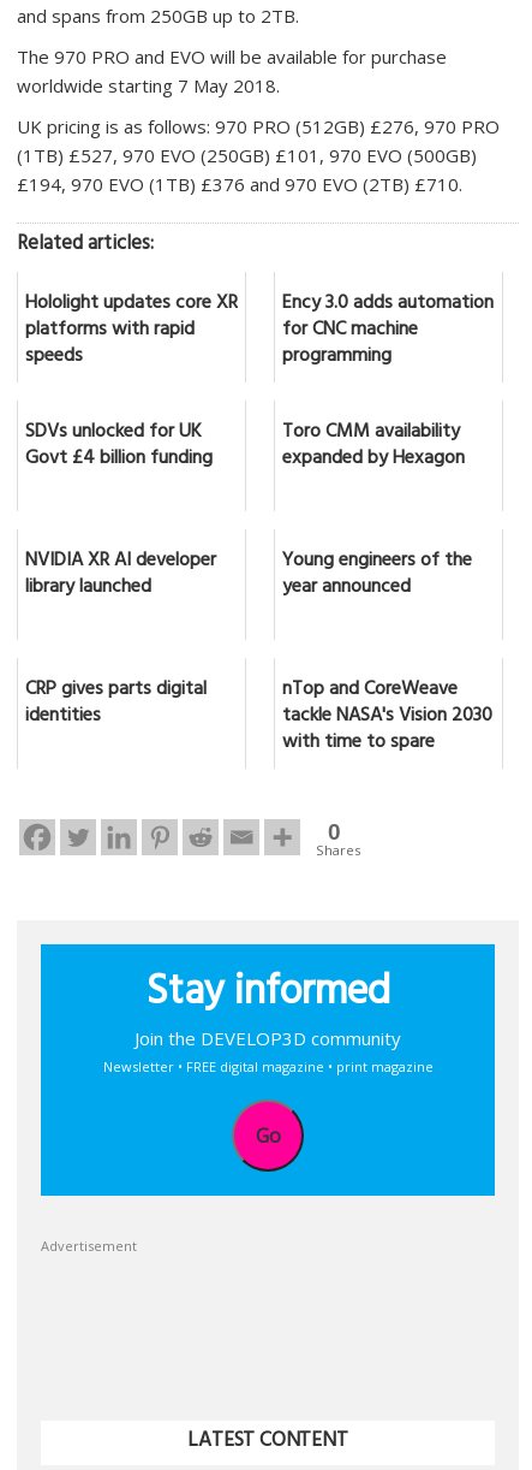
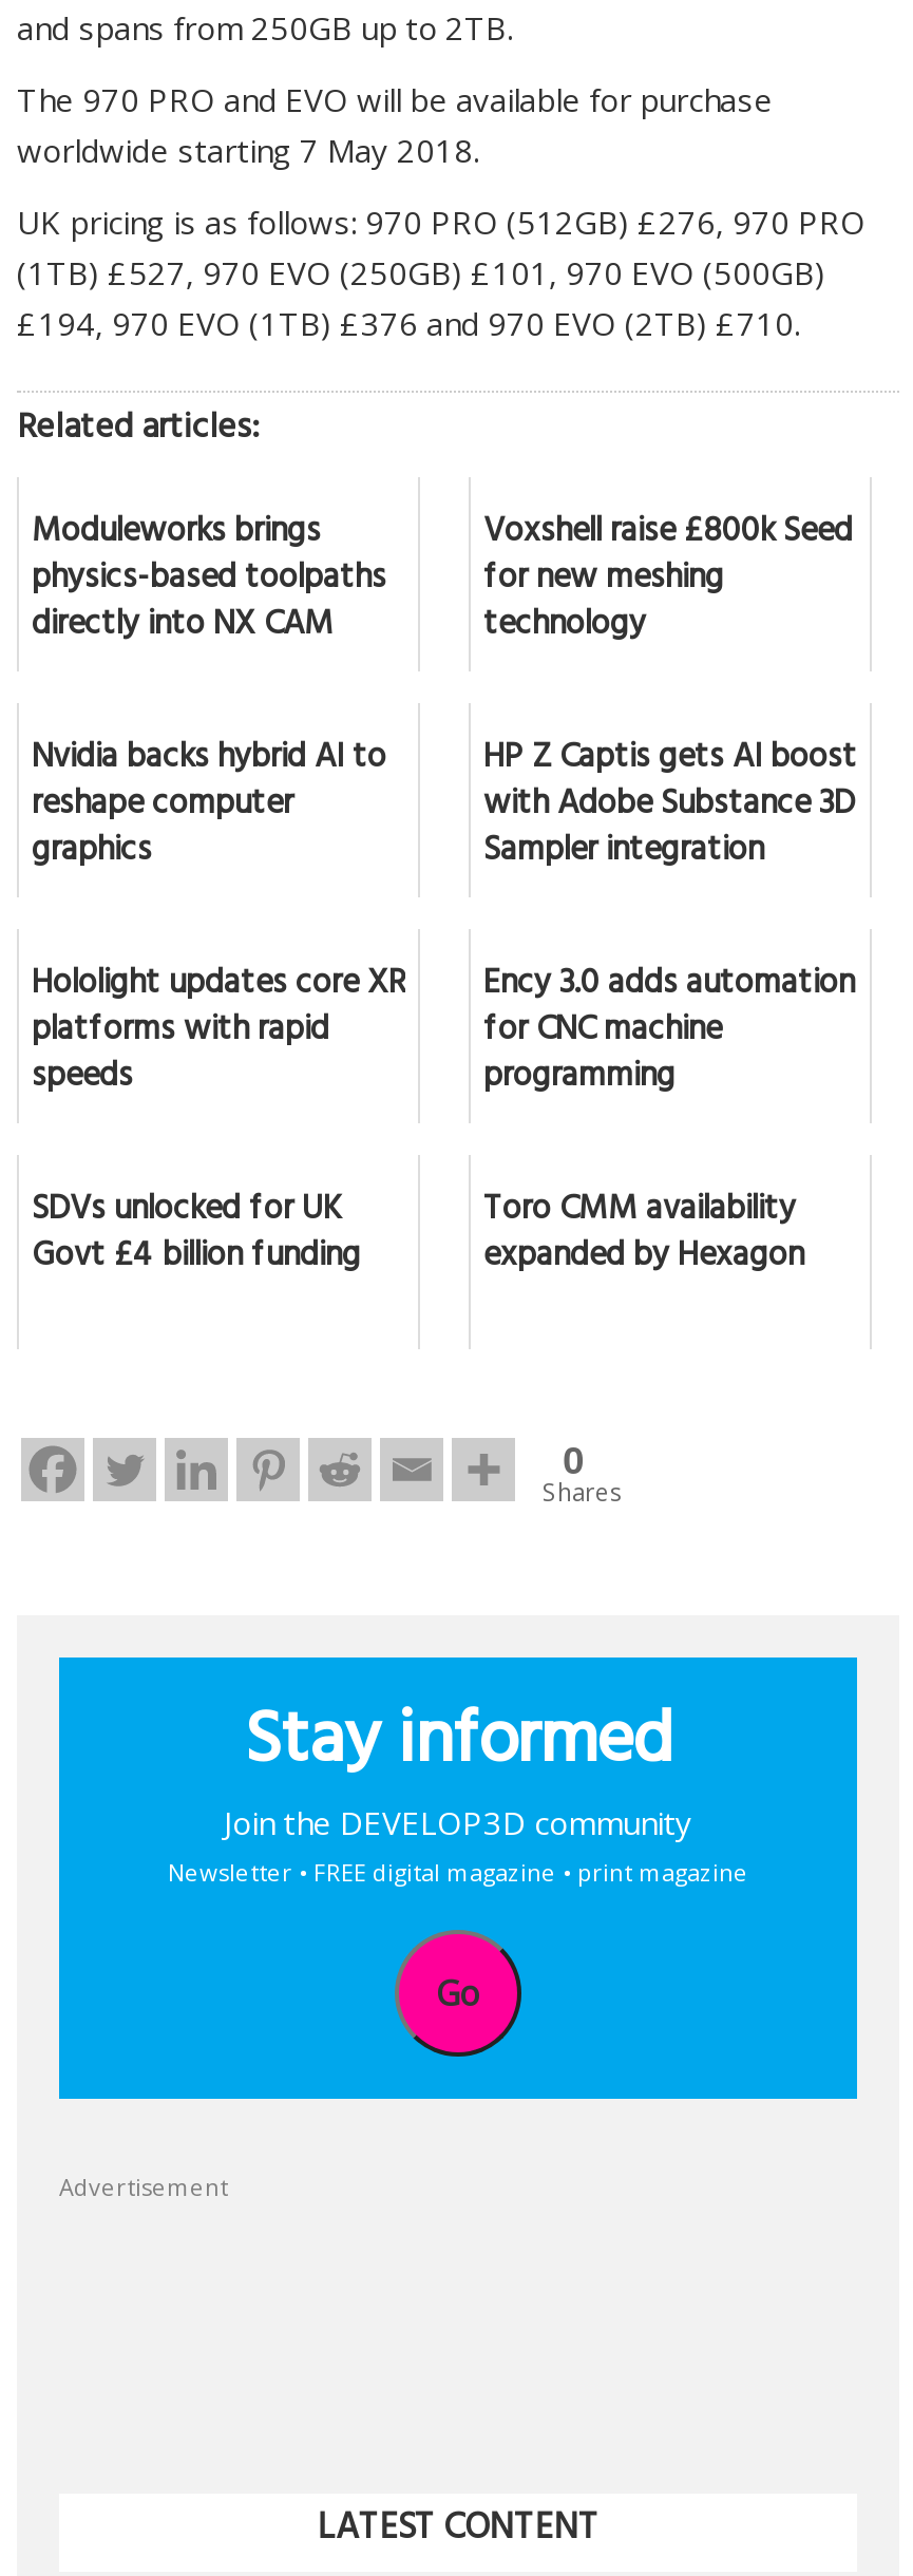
+ Moduleworks brings
+ physics-based toolpaths
+ directly into NX CAM

+ Voxshell raise £800k Seed
+ for new meshing
+ technology
+ Nvidia backs hybrid AI to
+ reshape computer
+ graphics

+ HP Z Captis gets AI boost
+ with Adobe Substance 3D
+ Sampler integration

moved down: Hololight updates core XR | platforms with rapid | speeds | ... | Toro CMM availability | expanded by Hexagon

- NVIDIA XR AI developer
- library launched

- Young engineers of the
- year announced
- CRP gives parts digital
- identities

- nTop and CoreWeave
- tackle NASA's Vision 2030
- with time to spare
